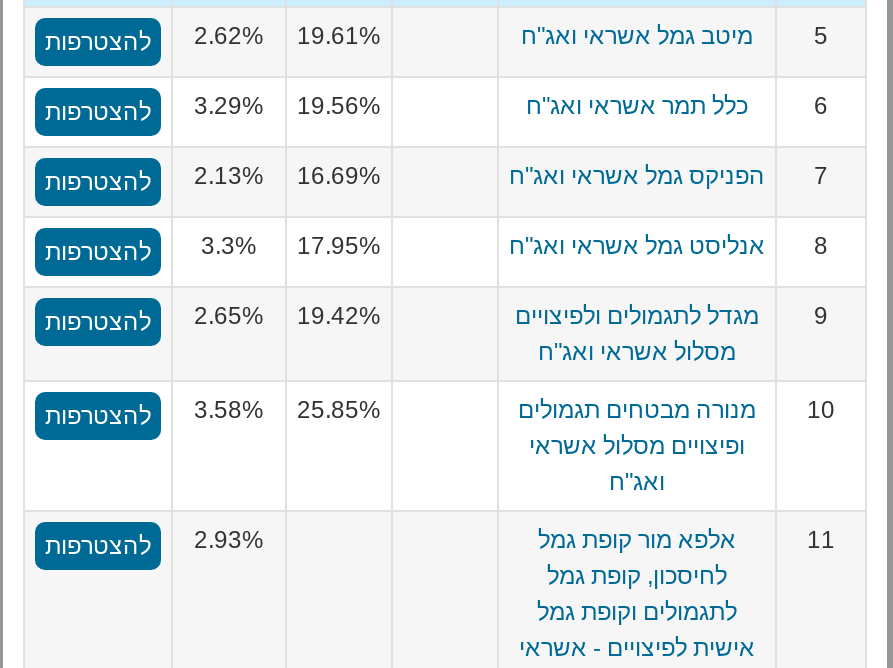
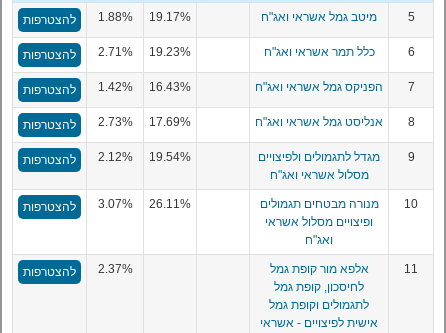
- 2.62%
+ 1.88%

- 19.61%
+ 19.17%

- 3.29%
+ 2.71%

- 19.56%
+ 19.23%

- 2.13%
+ 1.42%

- 16.69%
+ 16.43%

- 3.3%
+ 2.73%

- 17.95%
+ 17.69%

- 2.65%
+ 2.12%

- 19.42%
+ 19.54%

- 3.58%
+ 3.07%

- 25.85%
+ 26.11%

- 2.93% להצטרפות
+ 2.37% להצטרפות
